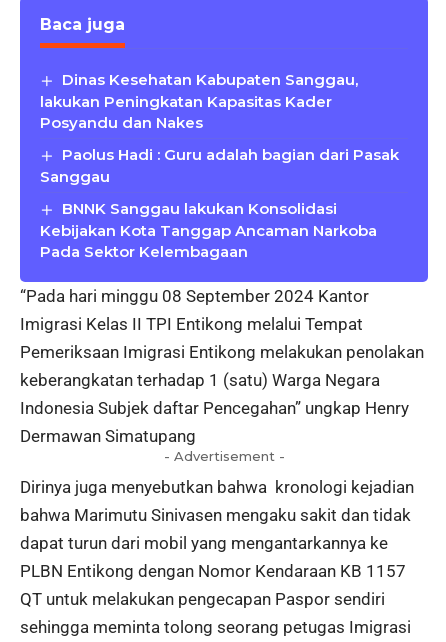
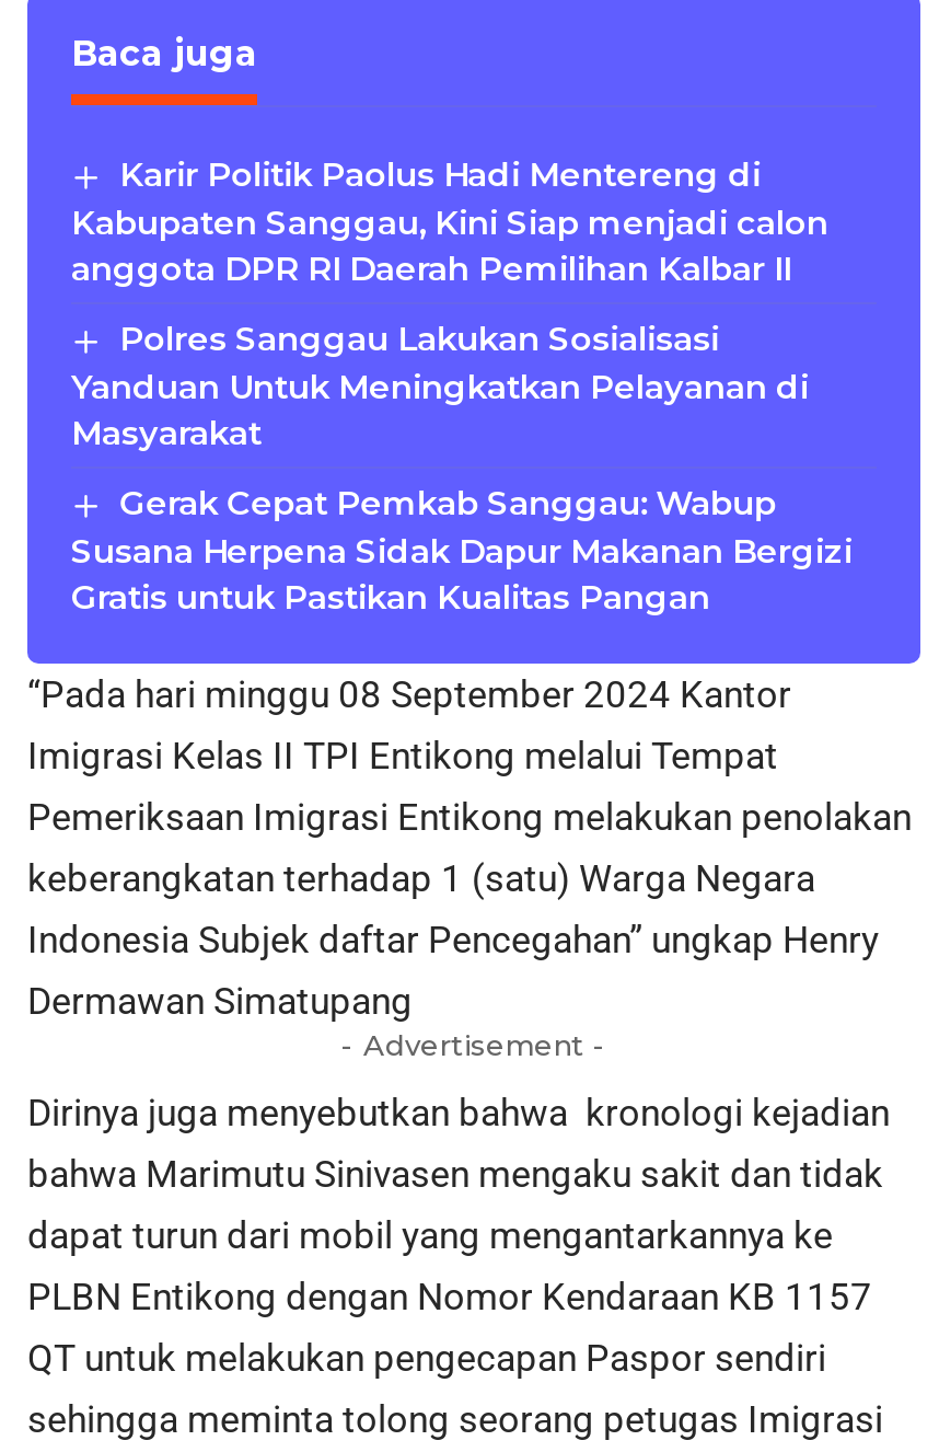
- Dinas Kesehatan Kabupaten Sanggau,
- lakukan Peningkatan Kapasitas Kader
- Posyandu dan Nakes
+ Karir Politik Paolus Hadi Mentereng di
+ Kabupaten Sanggau, Kini Siap menjadi calon
+ anggota DPR RI Daerah Pemilihan Kalbar II

- Paolus Hadi : Guru adalah bagian dari Pasak
- Sanggau
+ Polres Sanggau Lakukan Sosialisasi
+ Yanduan Untuk Meningkatkan Pelayanan di
+ Masyarakat

- BNNK Sanggau lakukan Konsolidasi
- Kebijakan Kota Tanggap Ancaman Narkoba
- Pada Sektor Kelembagaan
+ Gerak Cepat Pemkab Sanggau: Wabup
+ Susana Herpena Sidak Dapur Makanan Bergizi
+ Gratis untuk Pastikan Kualitas Pangan
